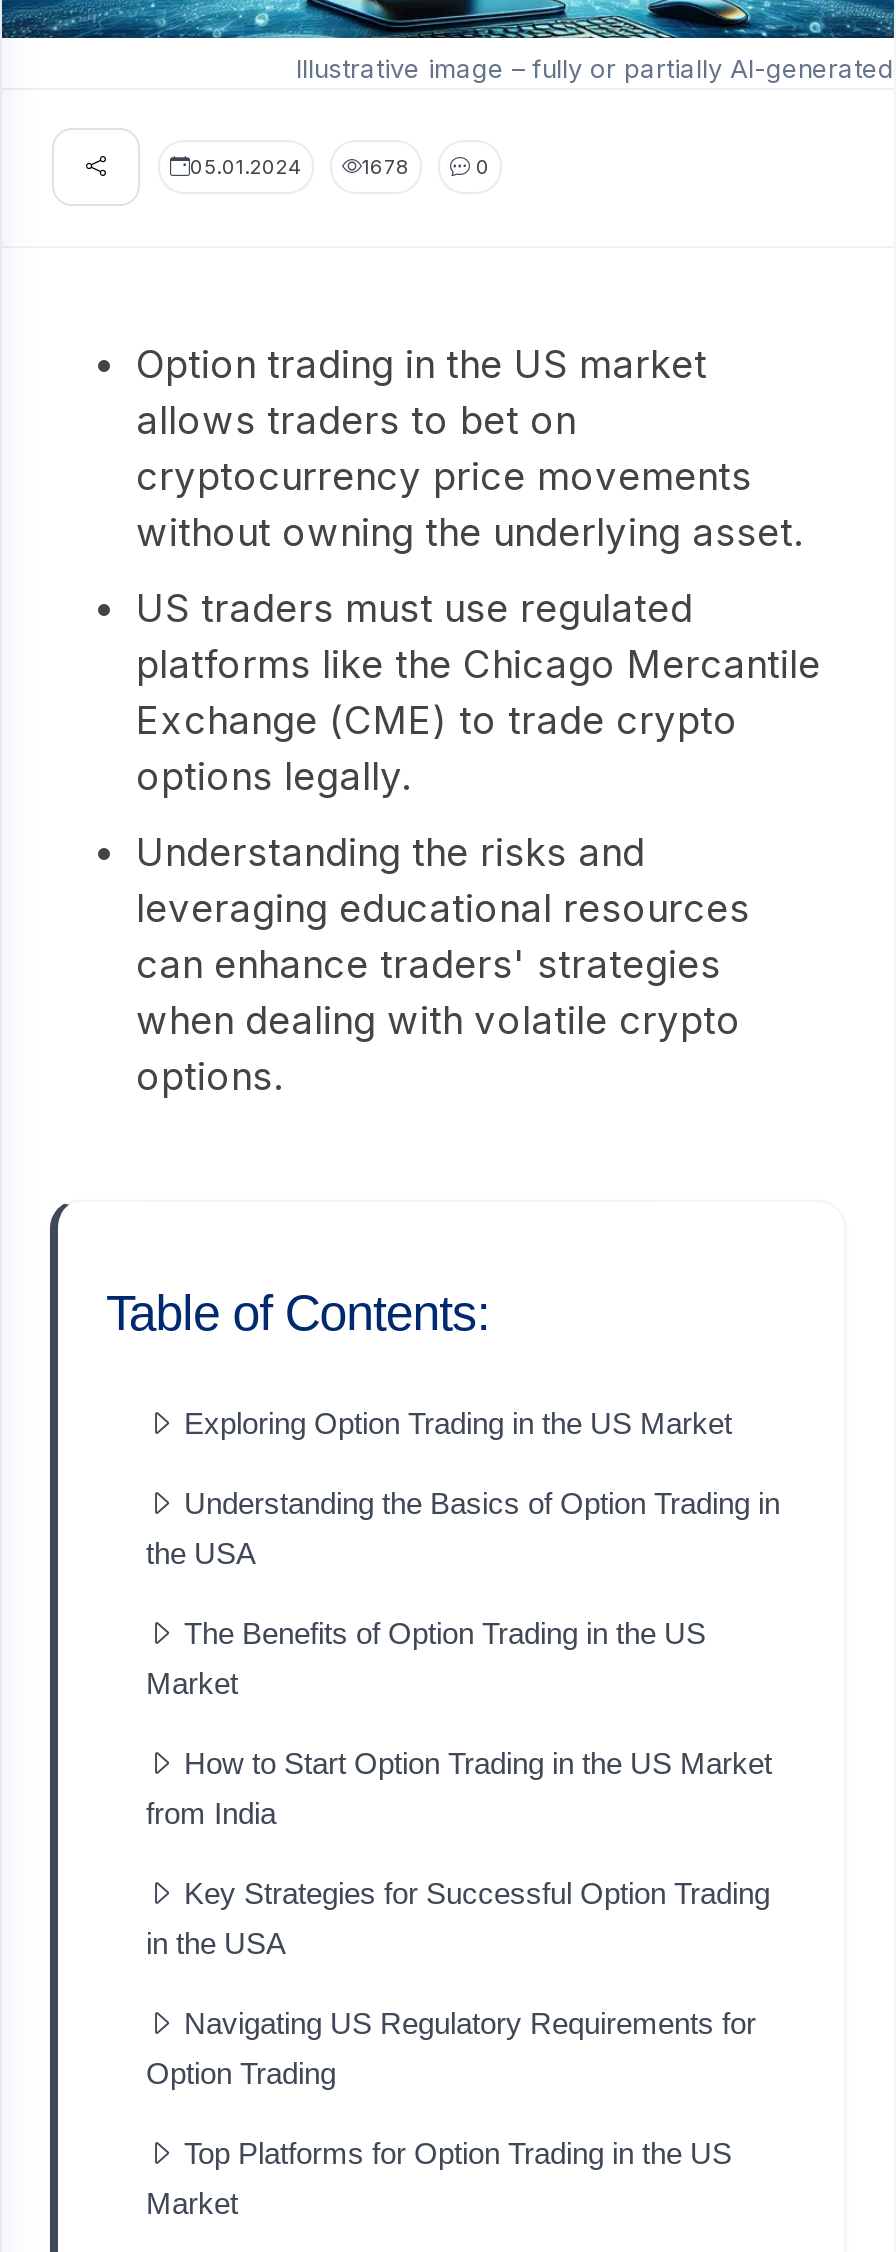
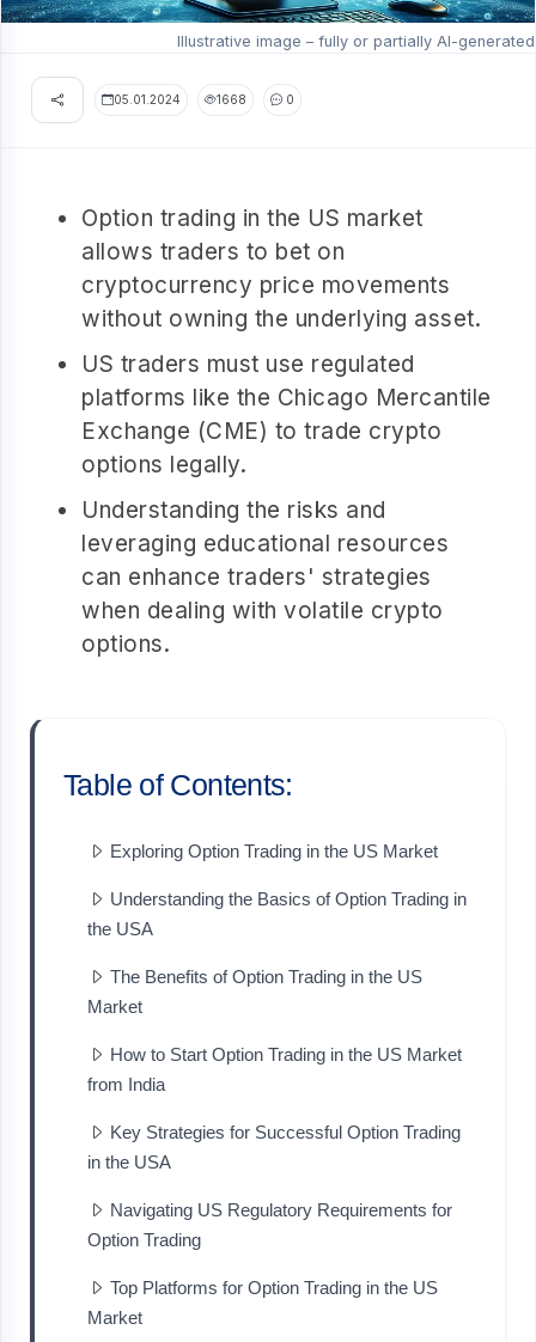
- 1678
+ 1668
